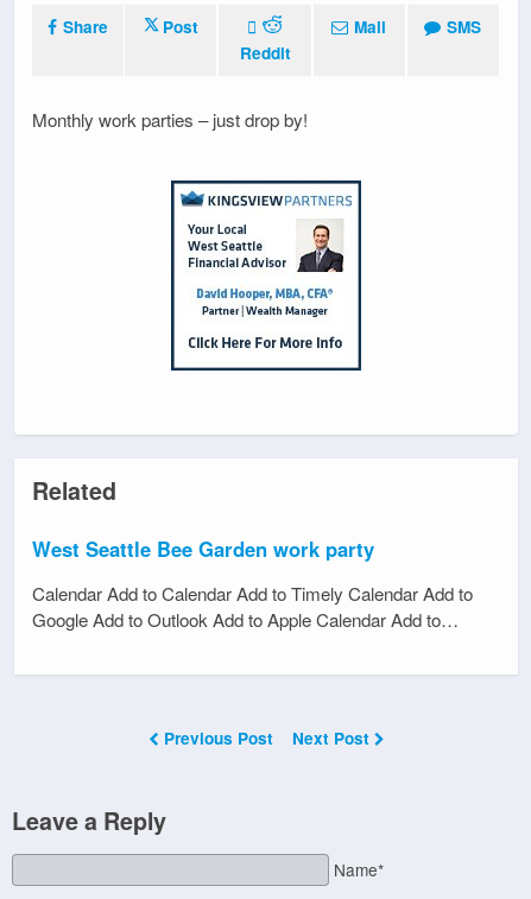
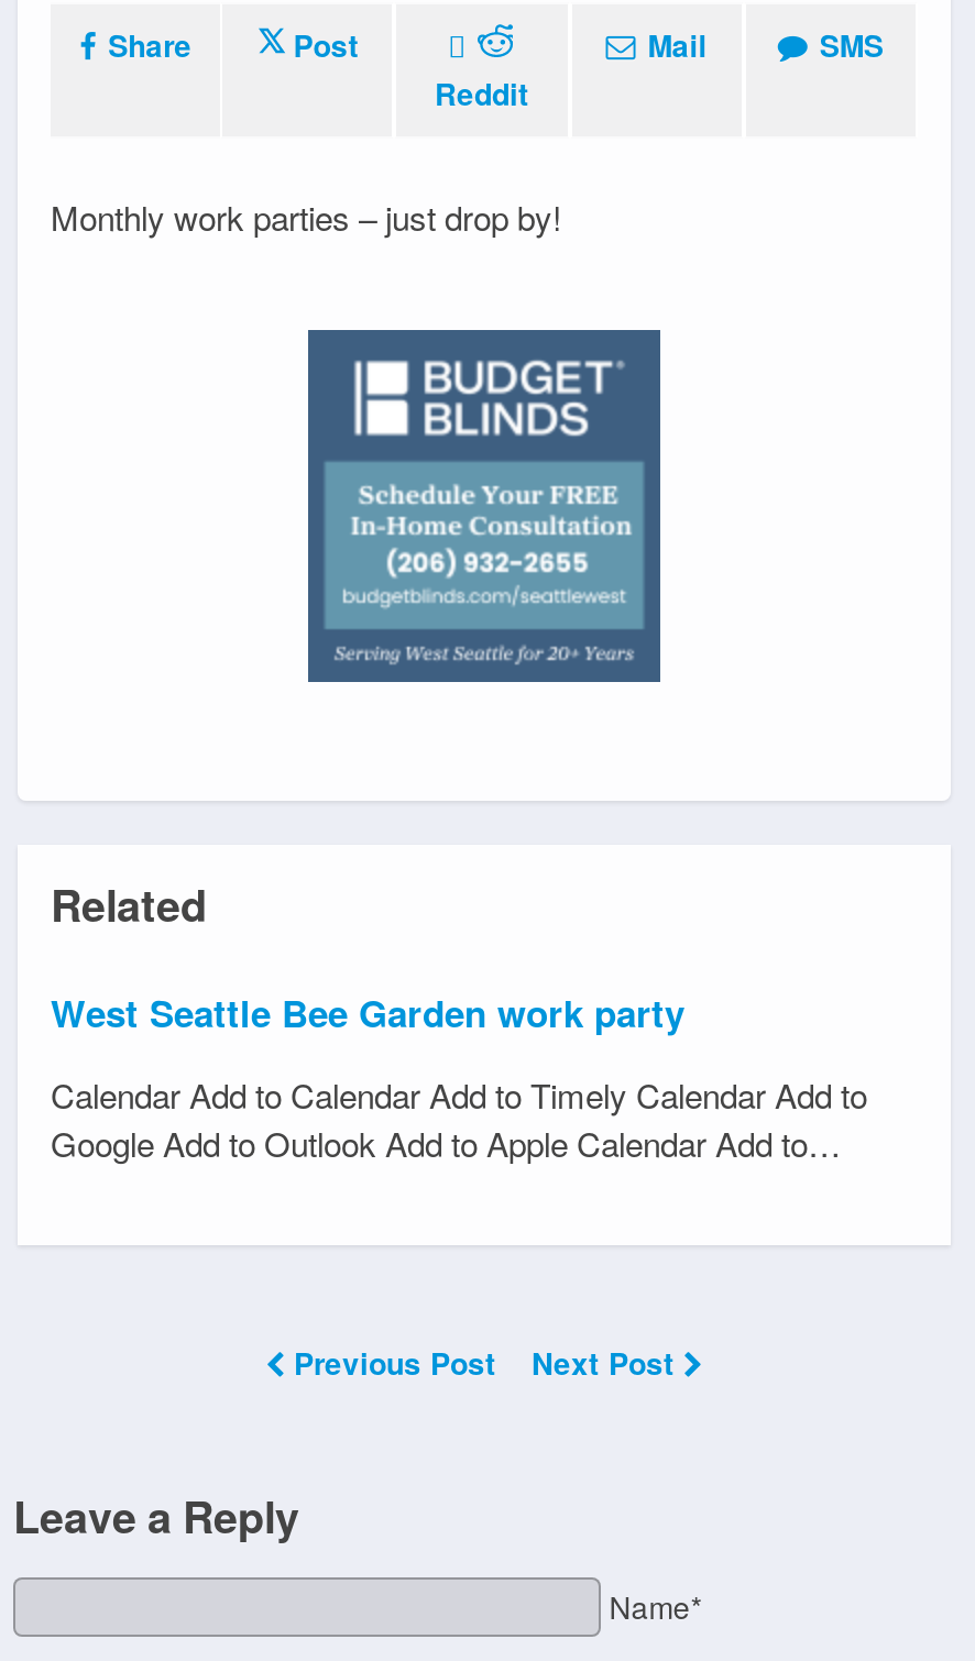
- [image]
+ [image]
